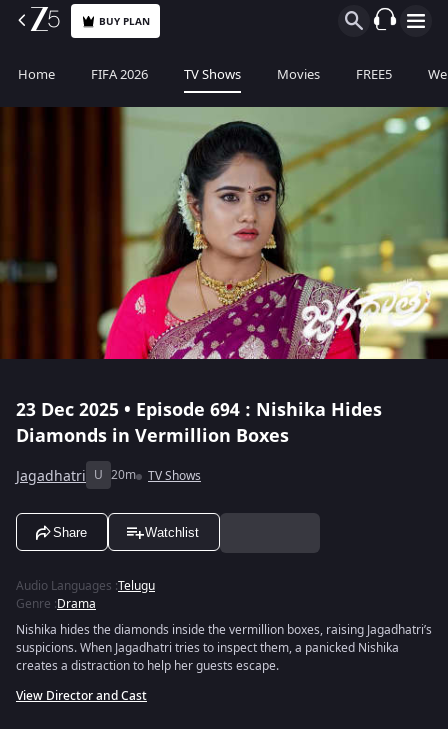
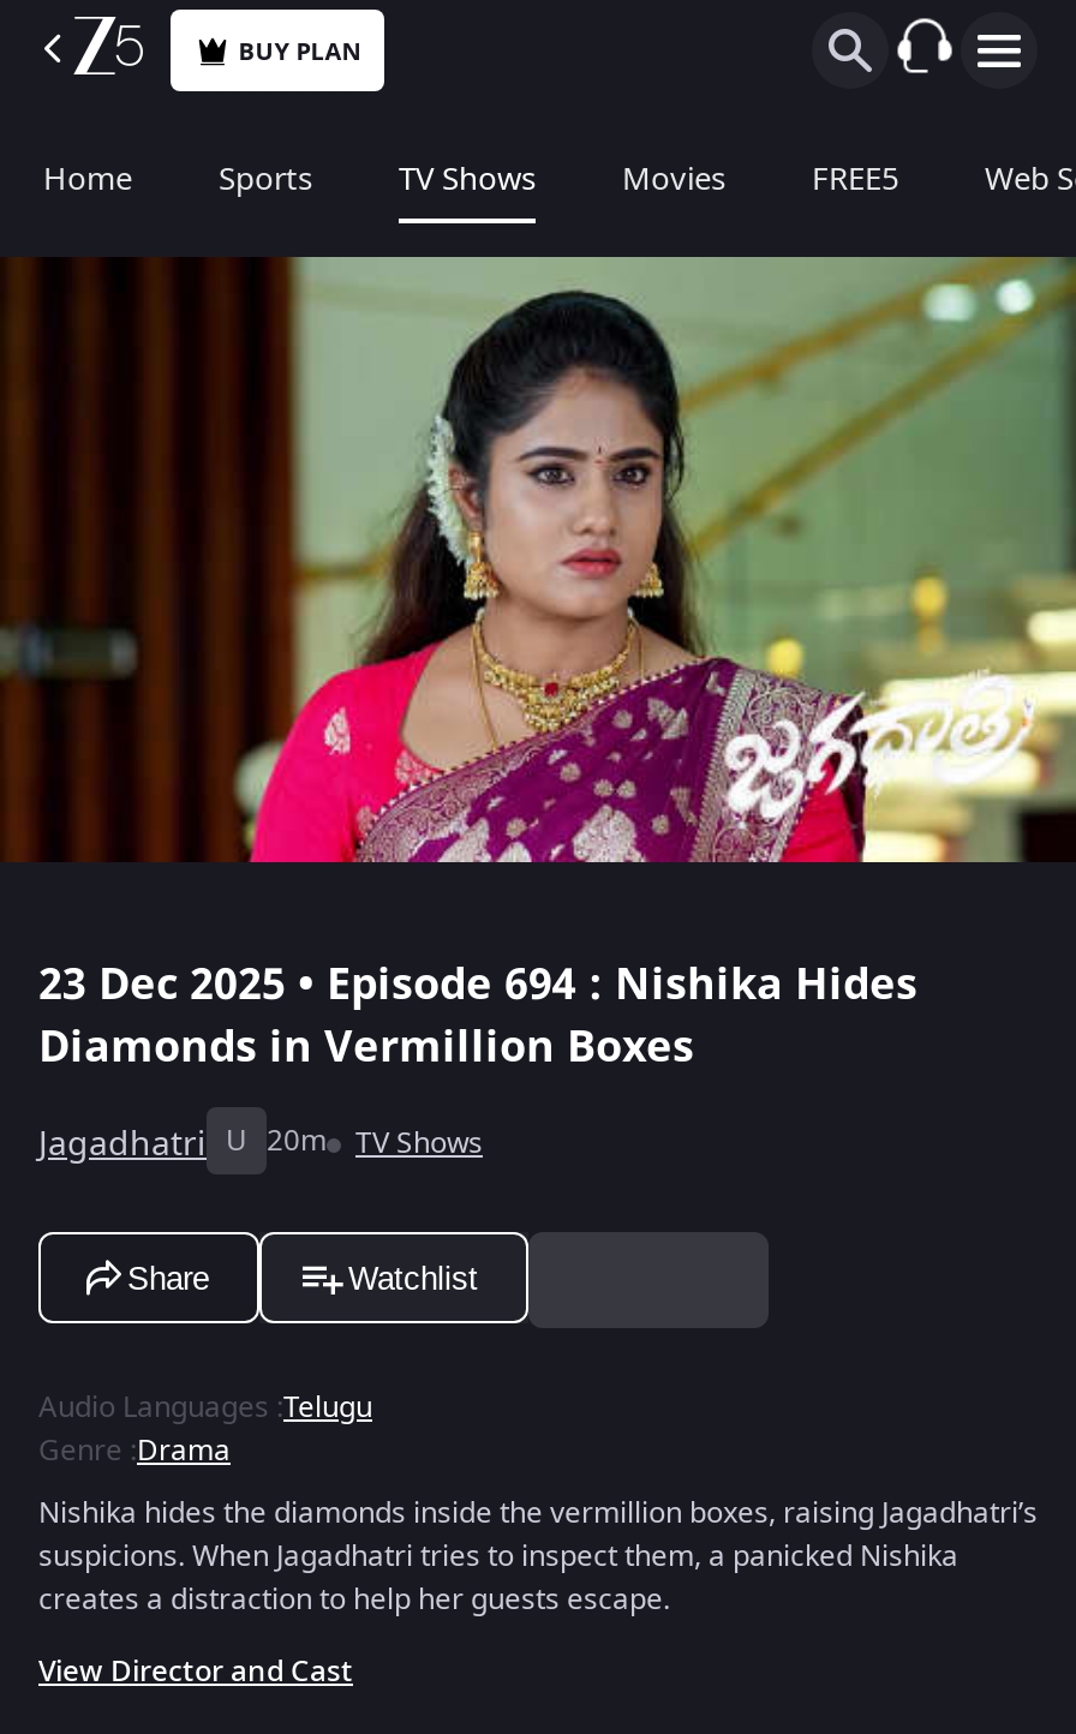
- FIFA 2026
+ Sports
